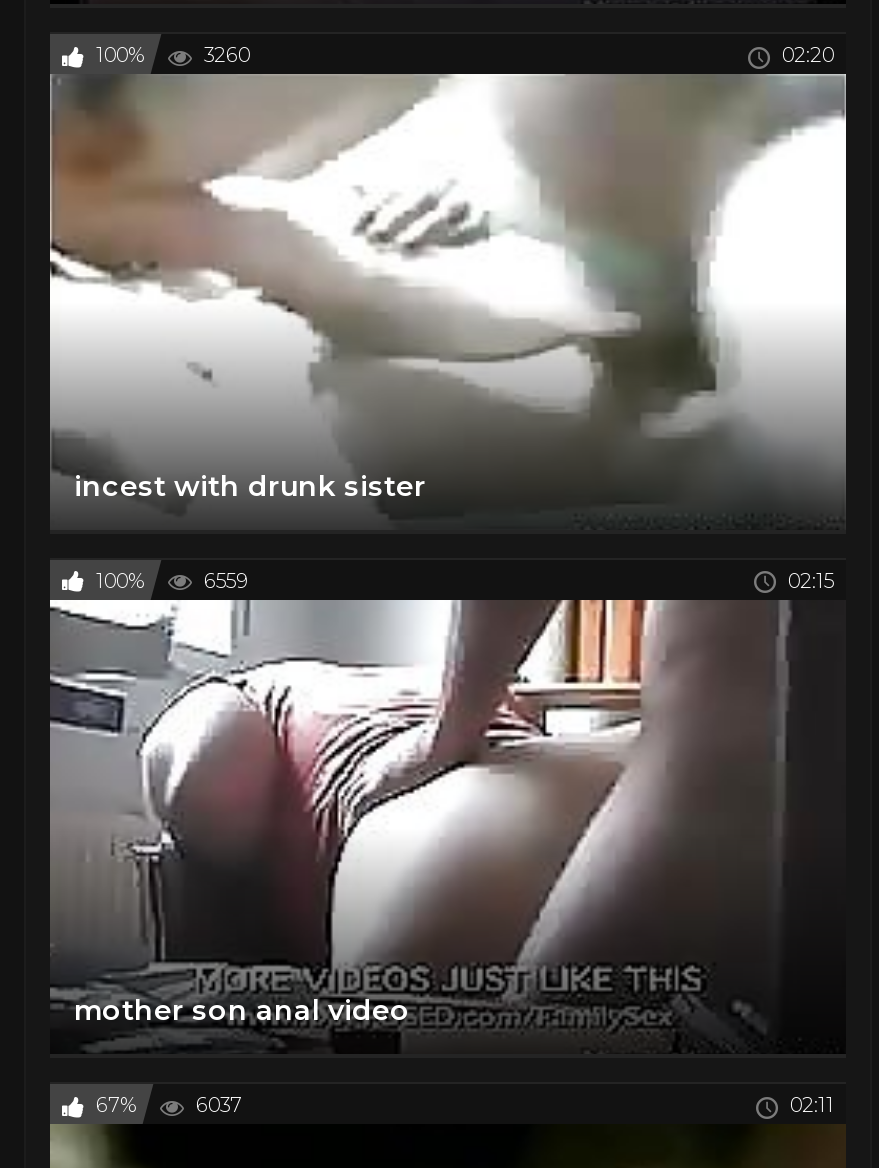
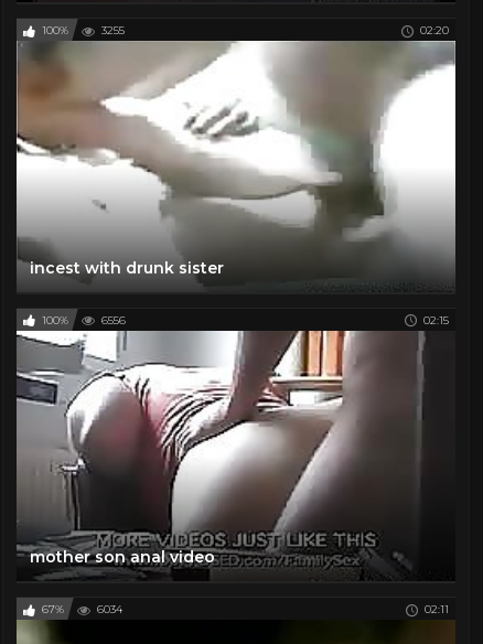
- 3260
+ 3255

- 6559
+ 6556

- 6037
+ 6034
